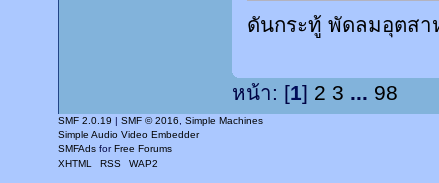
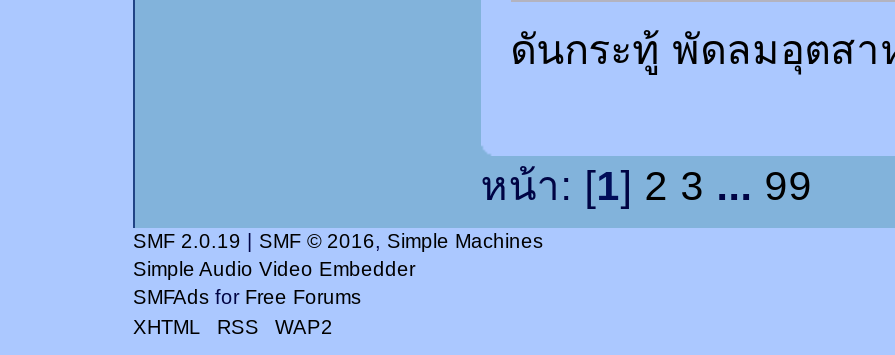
- หน้า: [1] 2 3 ... 98
+ หน้า: [1] 2 3 ... 99
